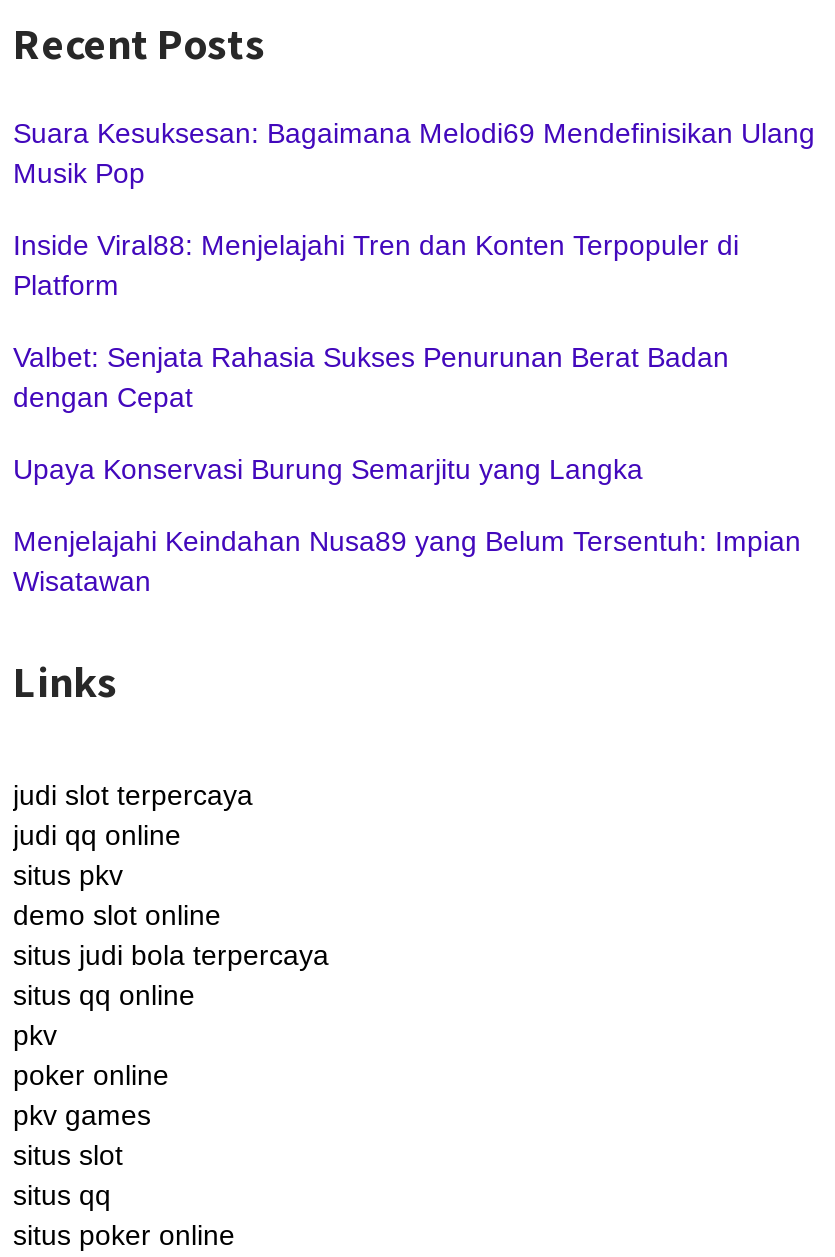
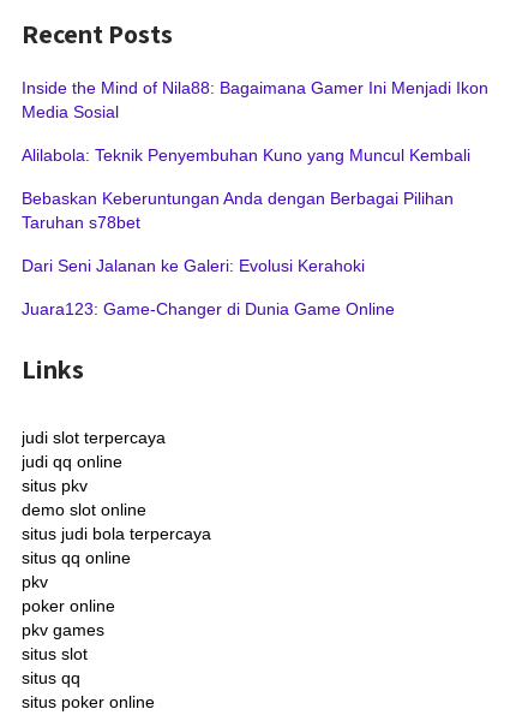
- Suara Kesuksesan: Bagaimana Melodi69 Mendefinisikan Ulang
- Musik Pop
+ Inside the Mind of Nila88: Bagaimana Gamer Ini Menjadi Ikon
+ Media Sosial

- Inside Viral88: Menjelajahi Tren dan Konten Terpopuler di
- Platform
+ Alilabola: Teknik Penyembuhan Kuno yang Muncul Kembali

- Valbet: Senjata Rahasia Sukses Penurunan Berat Badan
- dengan Cepat
+ Bebaskan Keberuntungan Anda dengan Berbagai Pilihan
+ Taruhan s78bet

- Upaya Konservasi Burung Semarjitu yang Langka
+ Dari Seni Jalanan ke Galeri: Evolusi Kerahoki

- Menjelajahi Keindahan Nusa89 yang Belum Tersentuh: Impian
- Wisatawan
+ Juara123: Game-Changer di Dunia Game Online
